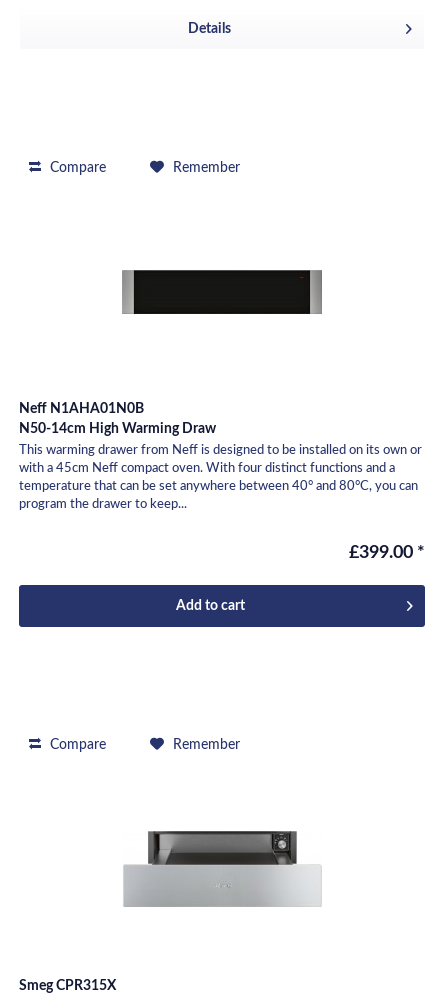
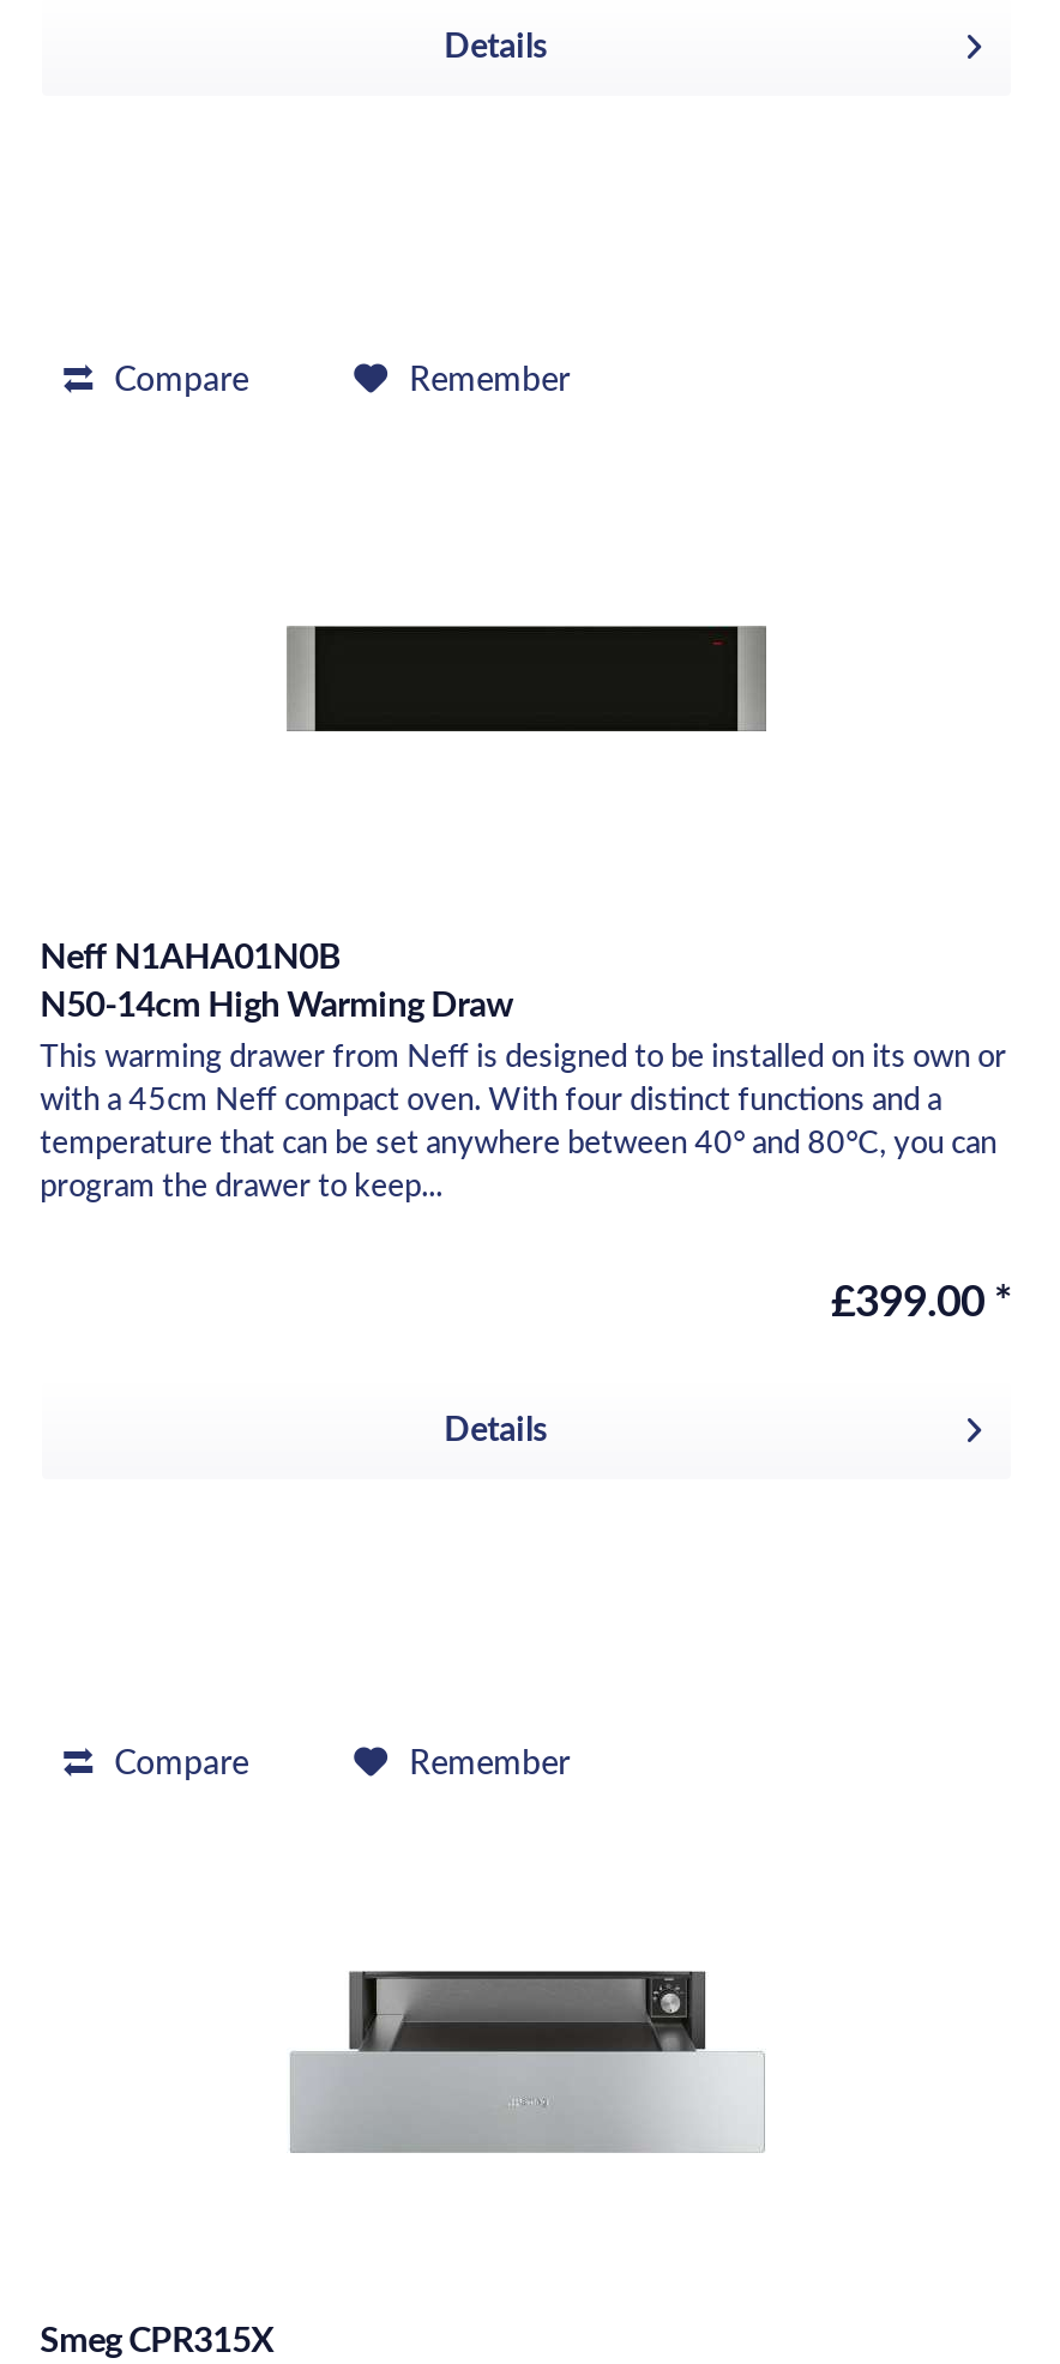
- Add to cart
+ Details
